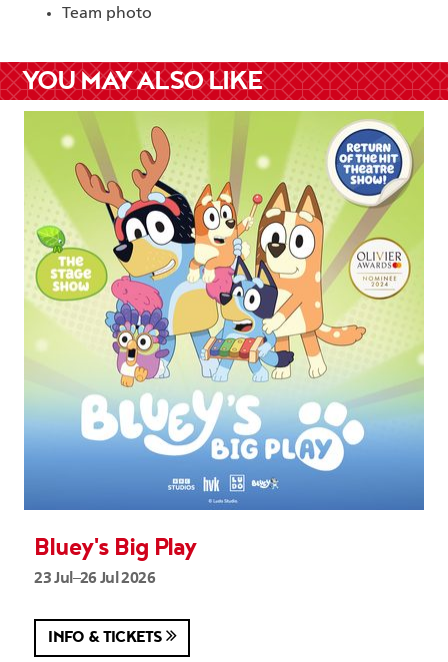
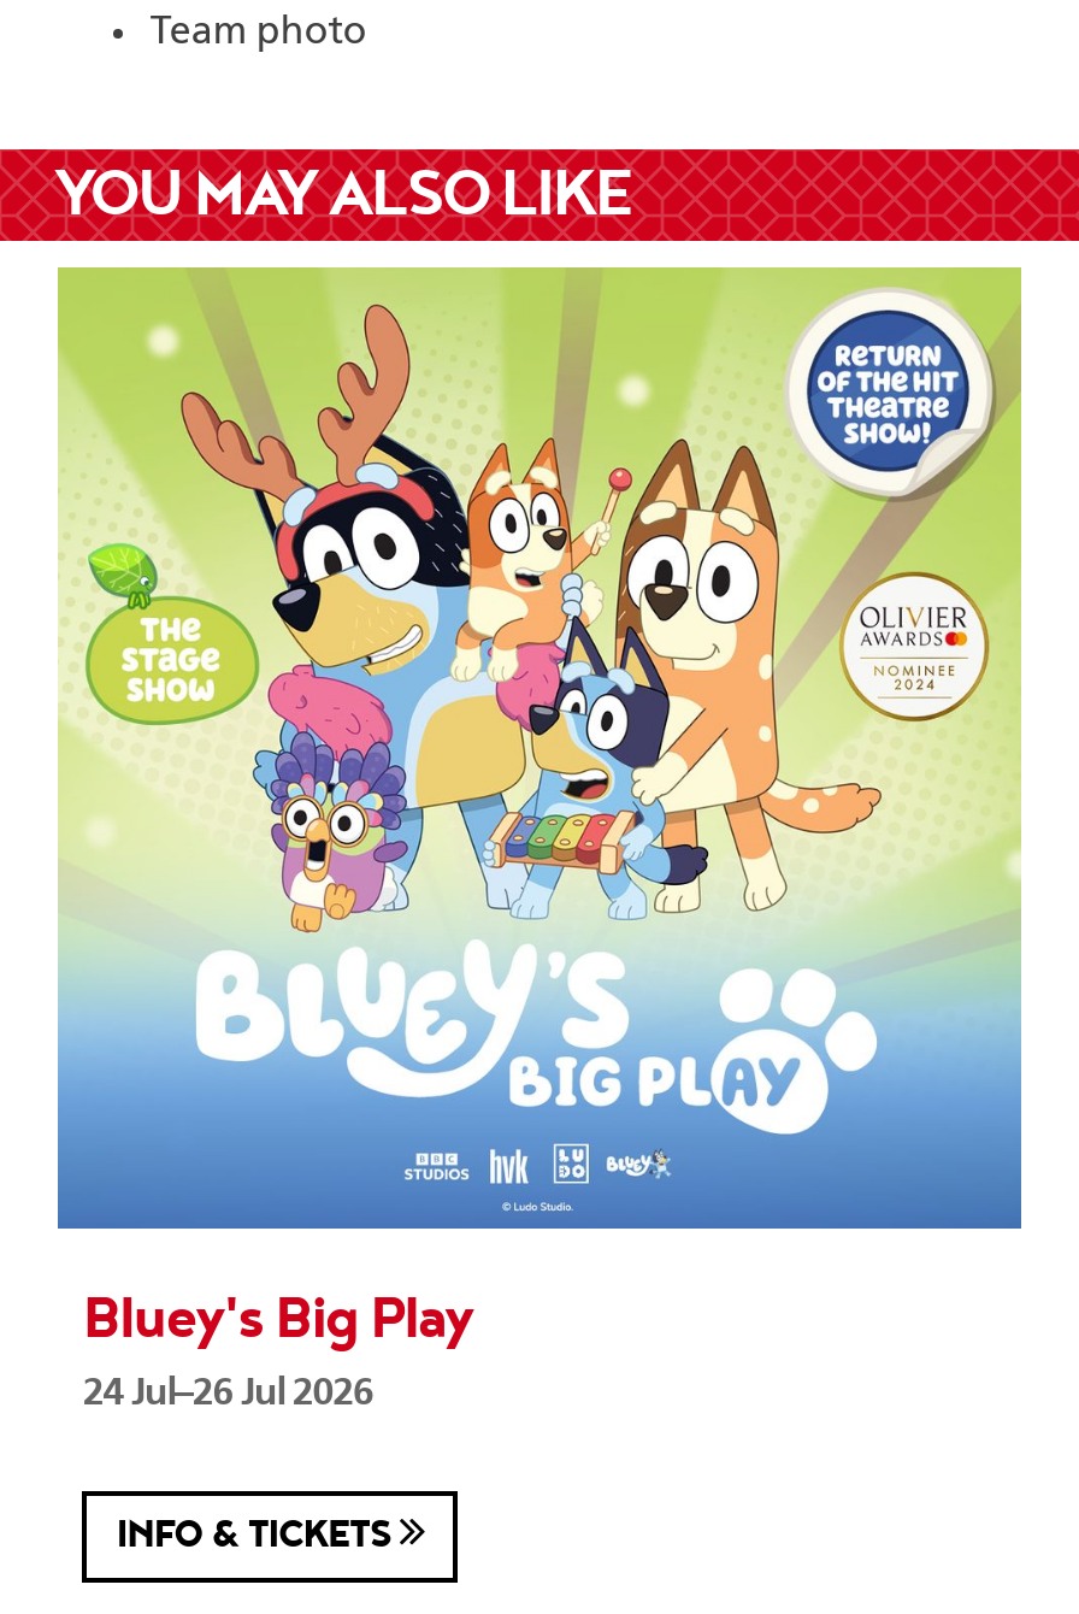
- 23 Jul–26 Jul 2026
+ 24 Jul–26 Jul 2026
